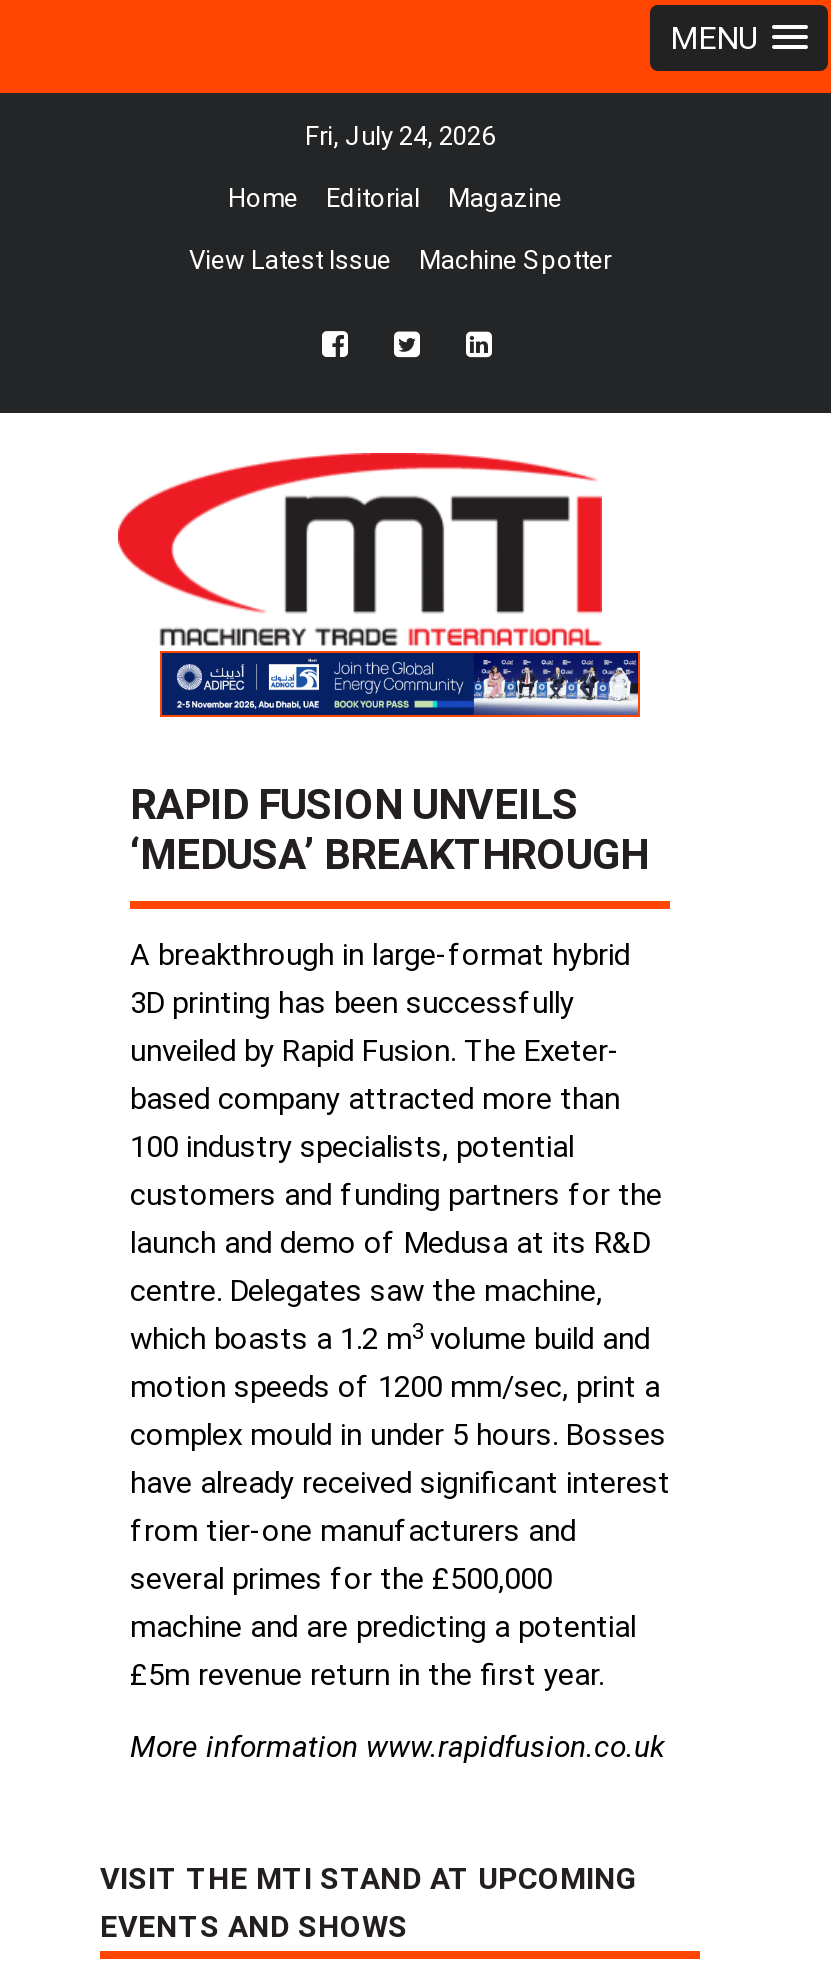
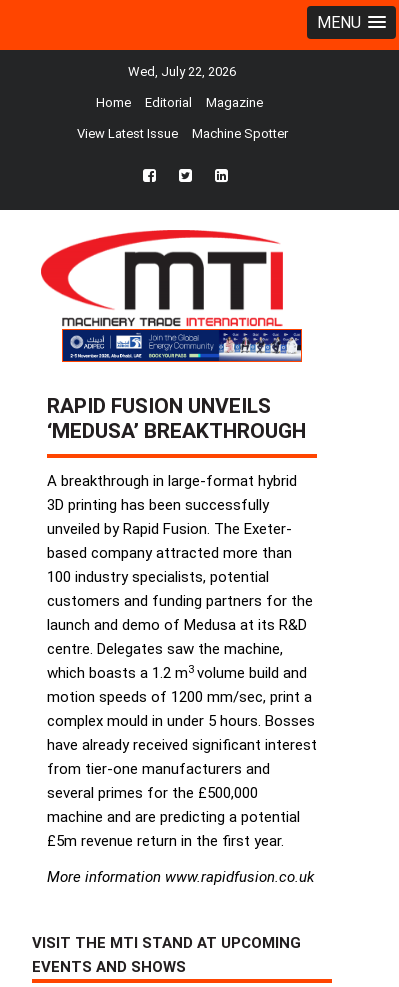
- Fri, July 24, 2026
+ Wed, July 22, 2026
